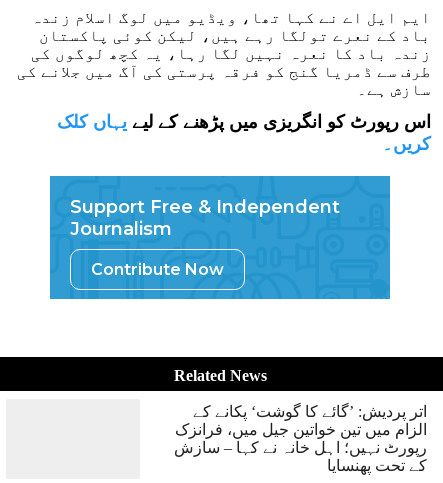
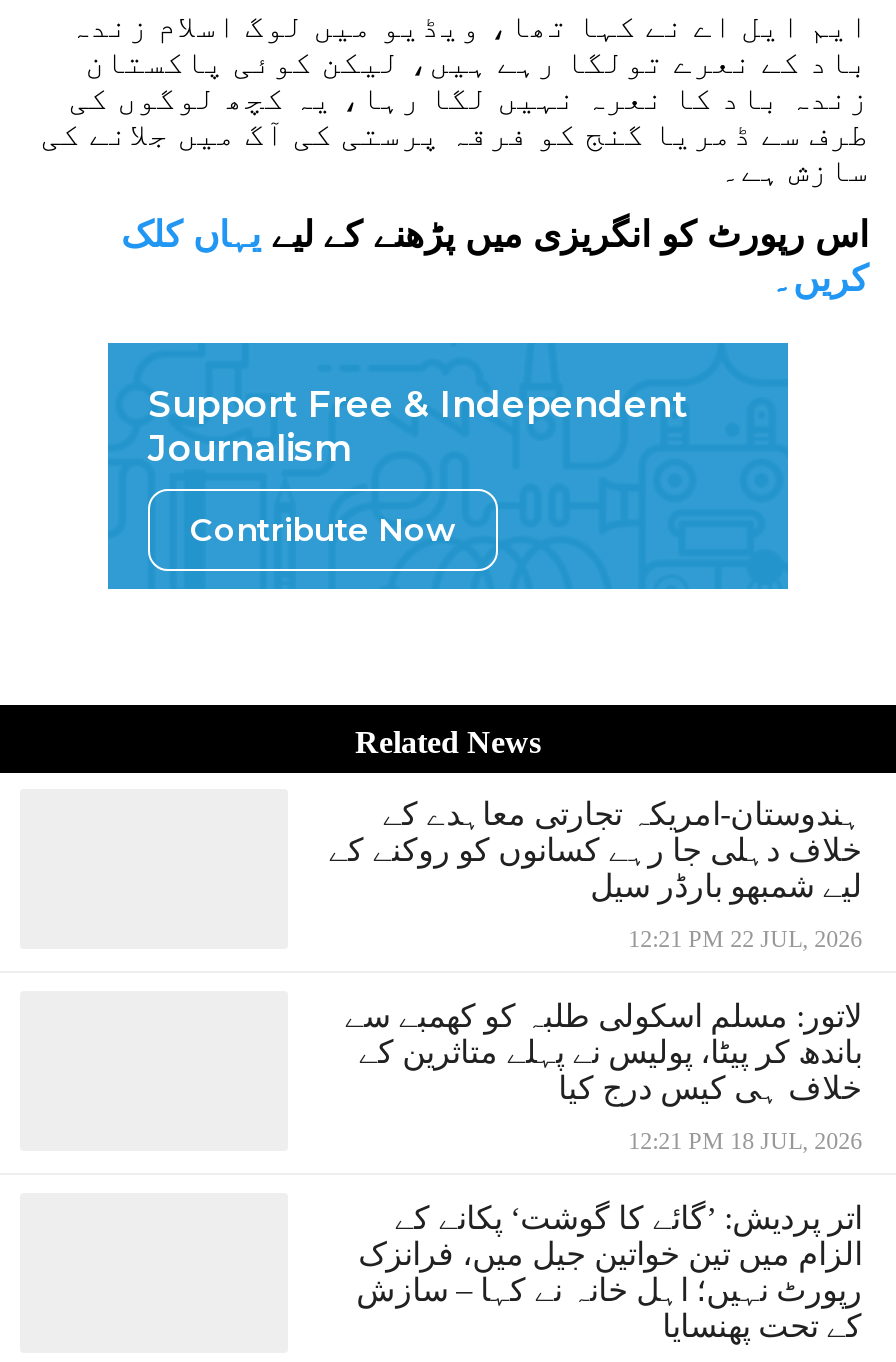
+ ہندوستان-امریکہ تجارتی معاہدے کے
+ خلاف دہلی جا رہے کسانوں کو روکنے کے
+ لیے شمبھو بارڈر سیل
+ 12:21 PM 22 JUL, 2026
+ لاتور: مسلم اسکولی طلبہ کو کھمبے سے
+ باندھ کر پیٹا، پولیس نے پہلے متاثرین کے
+ خلاف ہی کیس درج کیا
+ 12:21 PM 18 JUL, 2026
